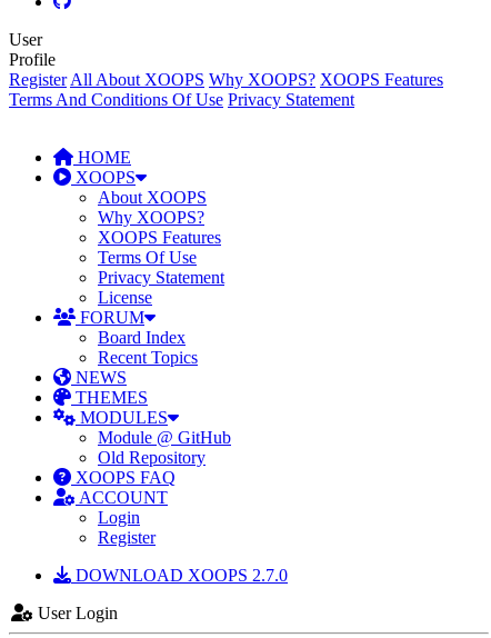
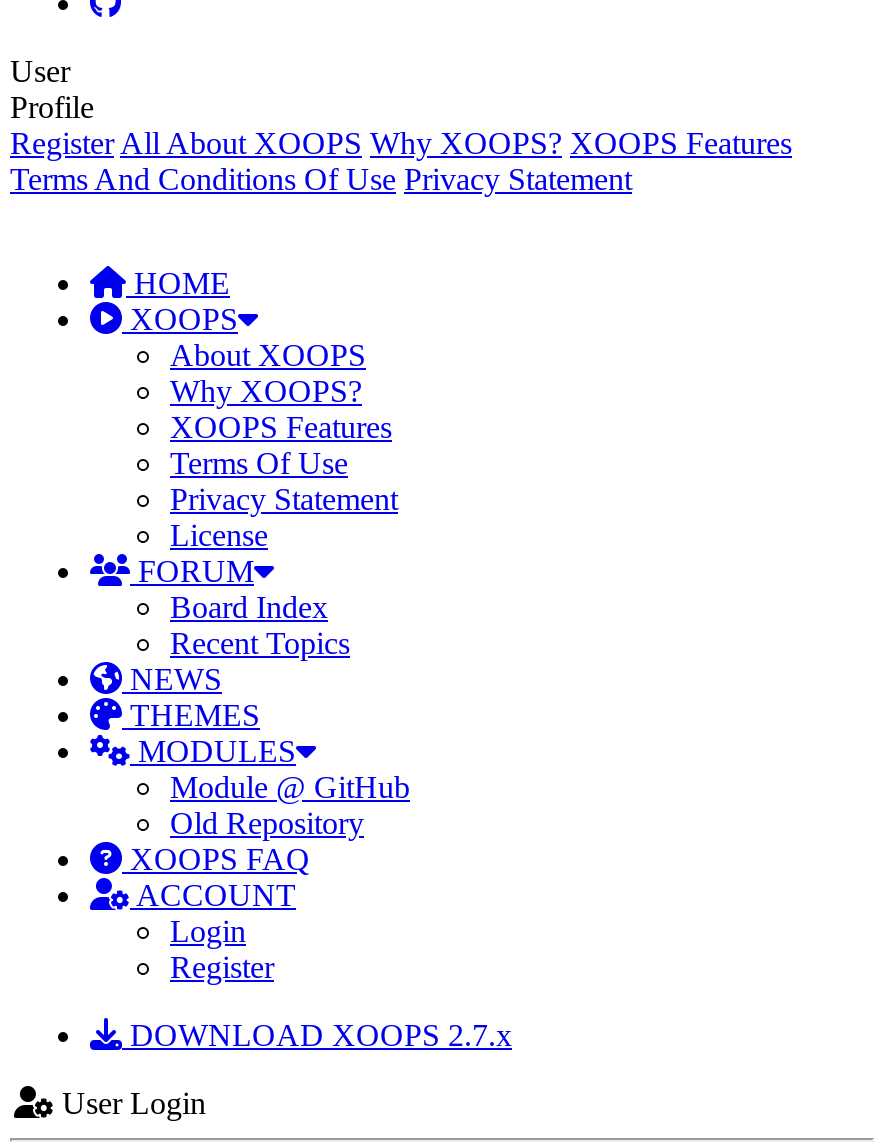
- DOWNLOAD XOOPS 2.7.0
+ DOWNLOAD XOOPS 2.7.x
